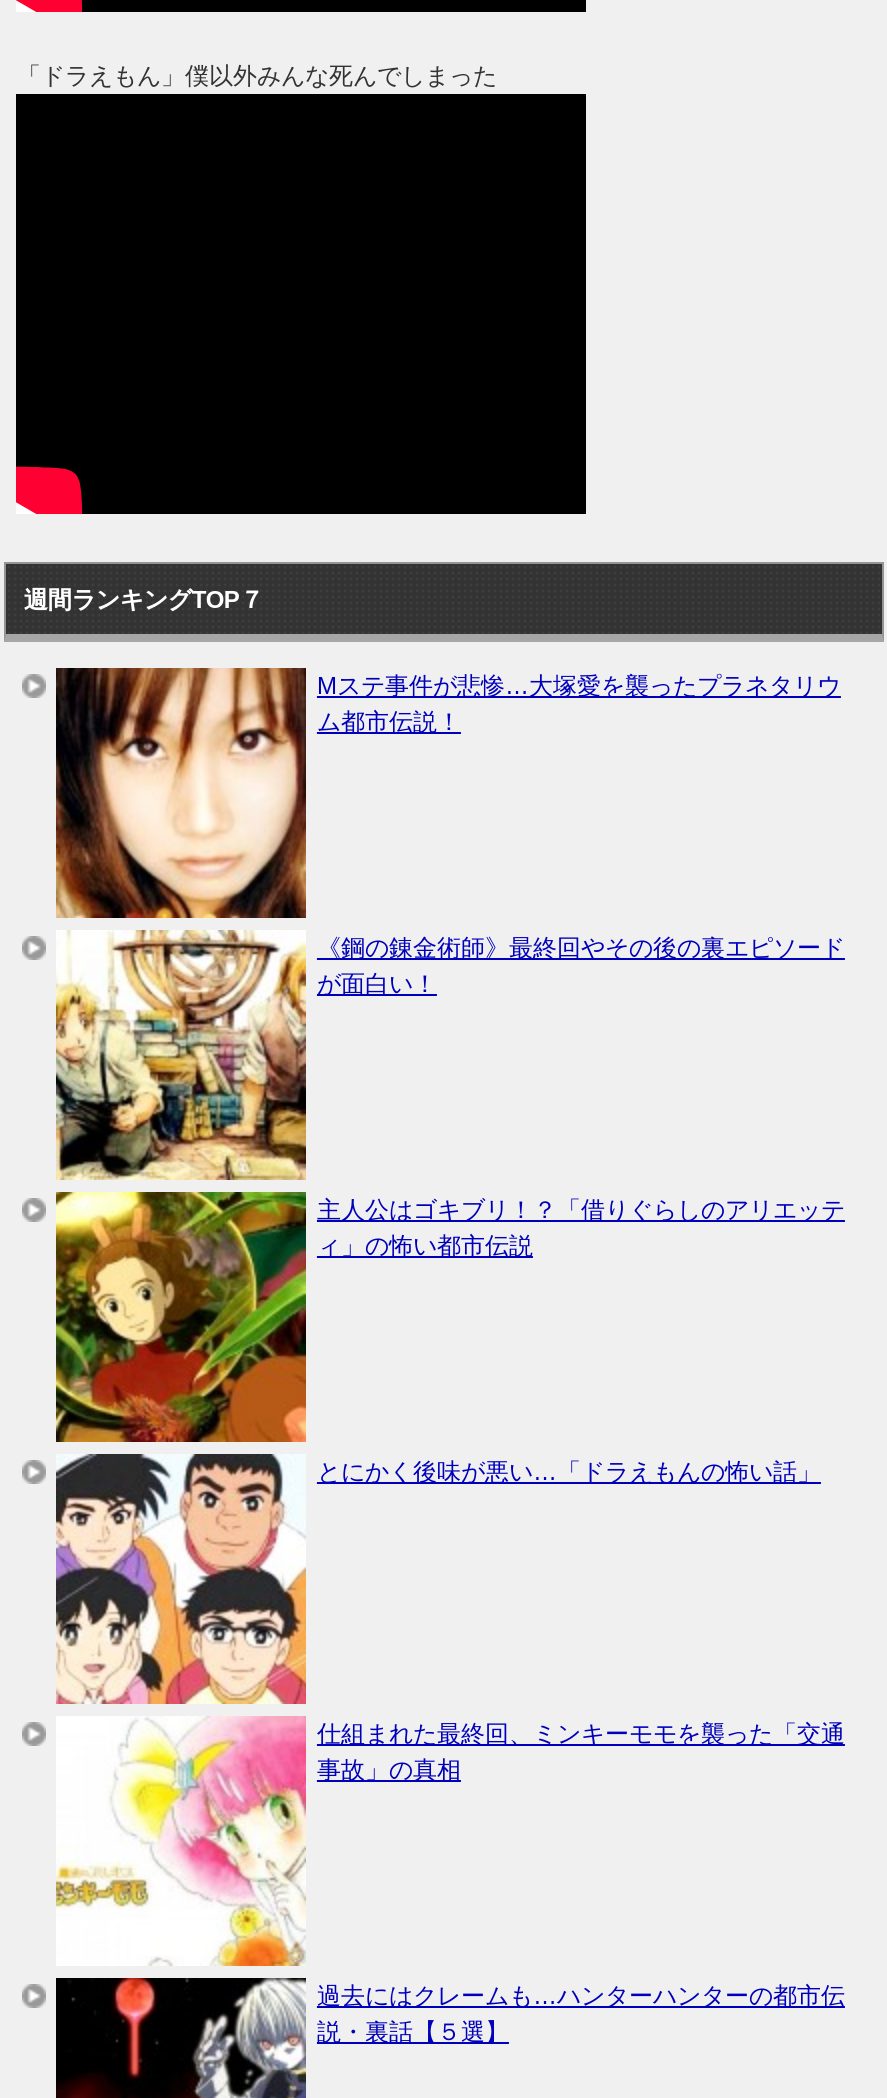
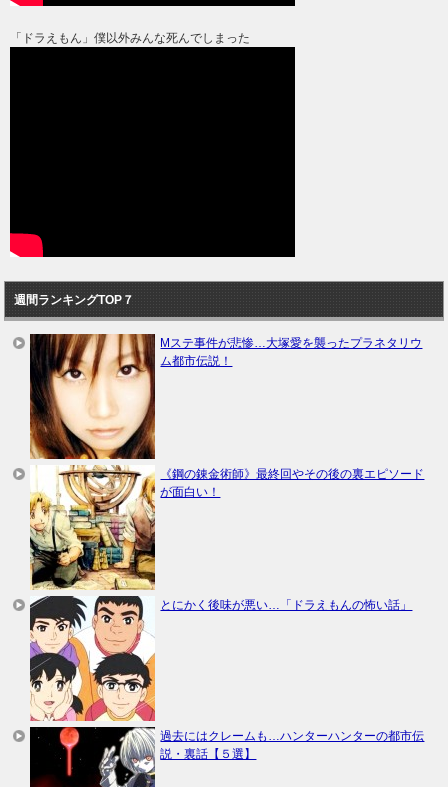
- [image]
- 主人公はゴキブリ！？「借りぐらしのアリエッテ
- ィ」の怖い都市伝説

- [image]
- 仕組まれた最終回、ミンキーモモを襲った「交通
- 事故」の真相
